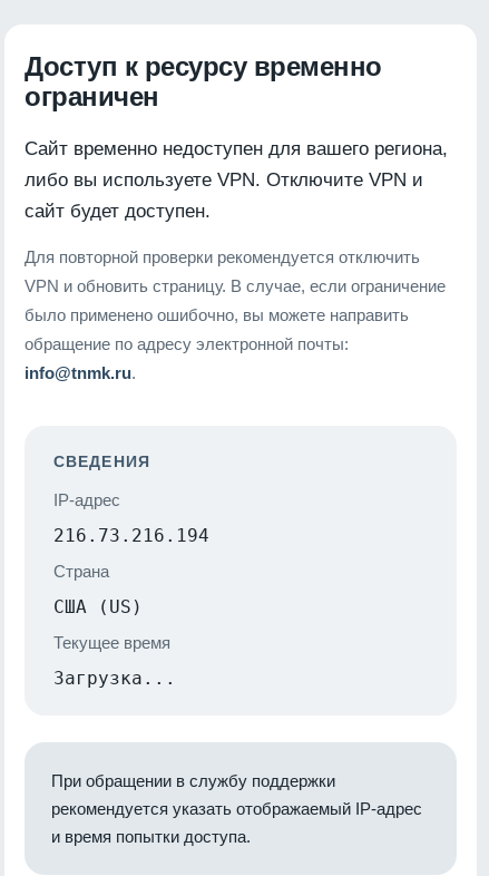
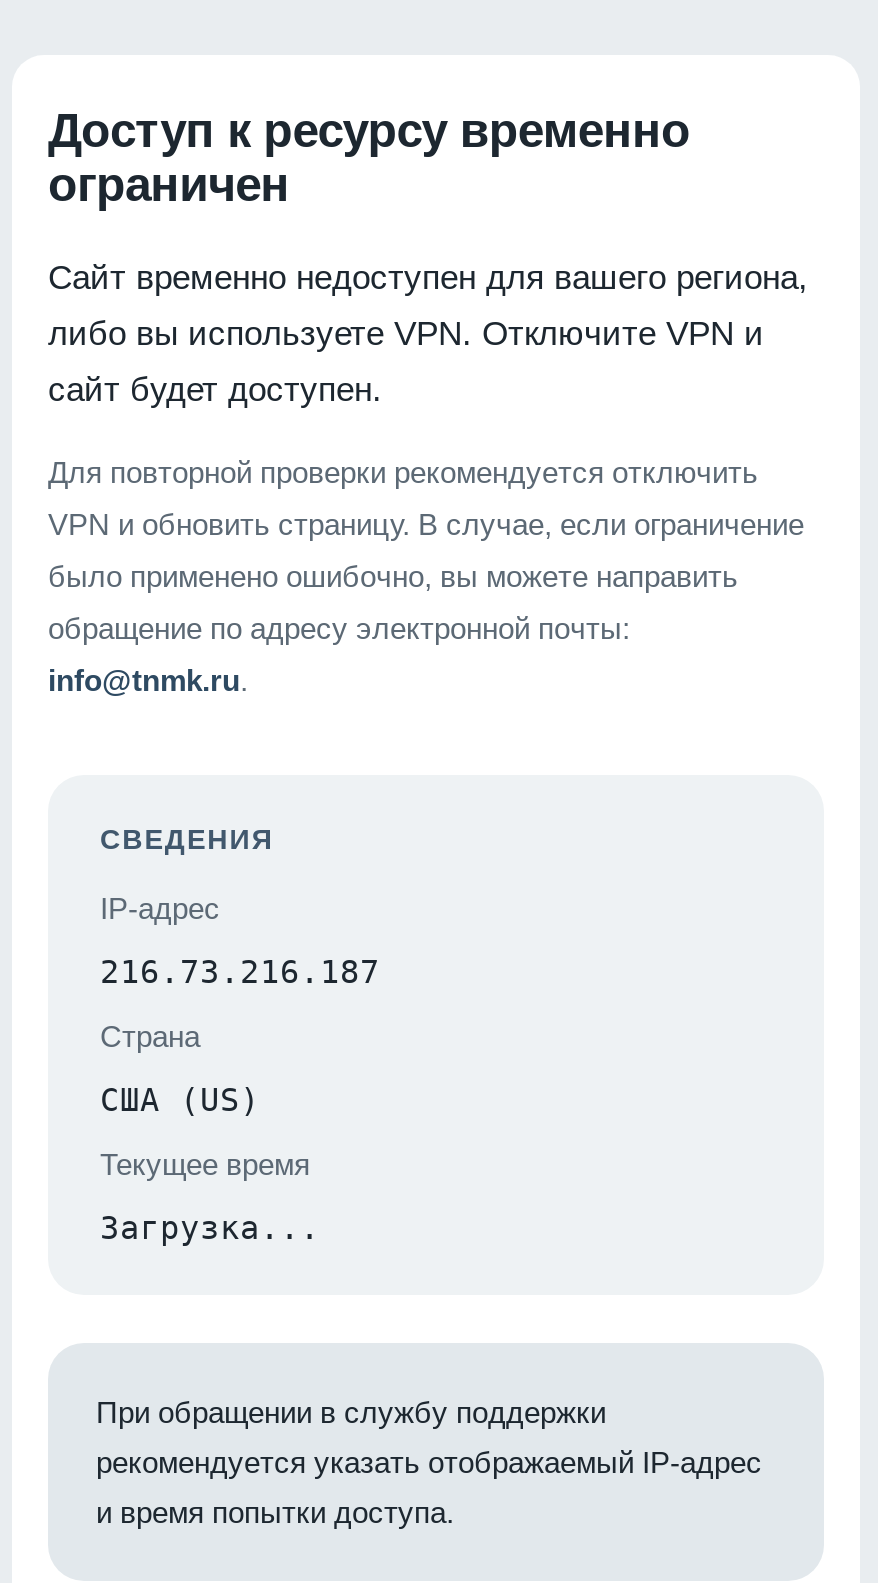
- 216.73.216.194
+ 216.73.216.187
